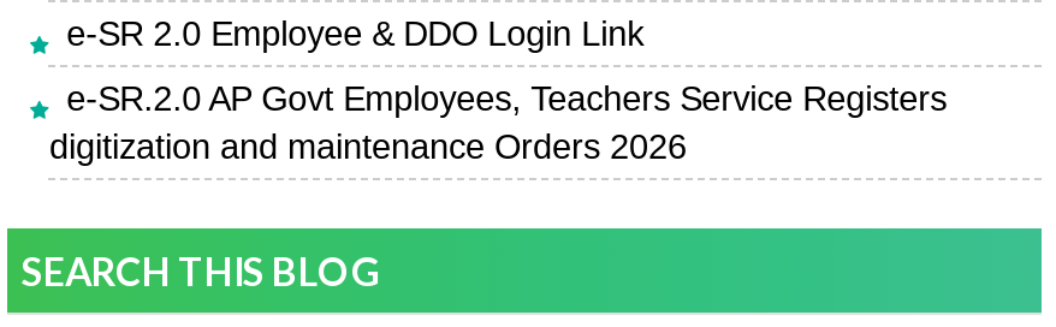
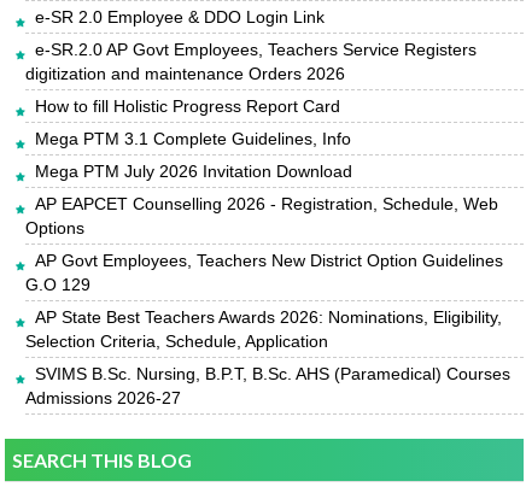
+ How to fill Holistic Progress Report Card
+ Mega PTM 3.1 Complete Guidelines, Info
+ Mega PTM July 2026 Invitation Download
+ AP EAPCET Counselling 2026 - Registration, Schedule, Web
+ Options
+ AP Govt Employees, Teachers New District Option Guidelines
+ G.O 129
+ AP State Best Teachers Awards 2026: Nominations, Eligibility,
+ Selection Criteria, Schedule, Application
+ SVIMS B.Sc. Nursing, B.P.T, B.Sc. AHS (Paramedical) Courses
+ Admissions 2026-27
